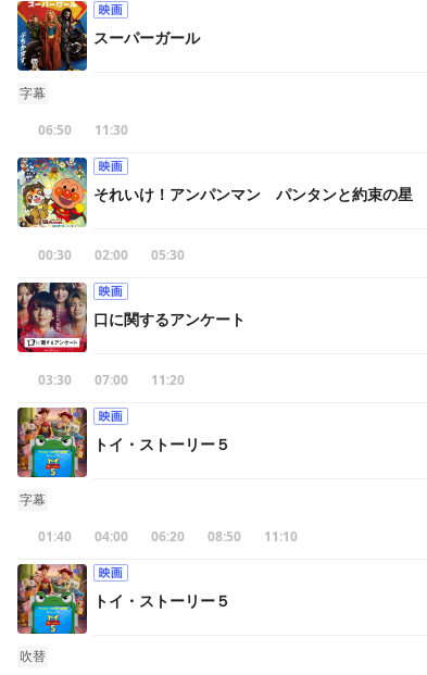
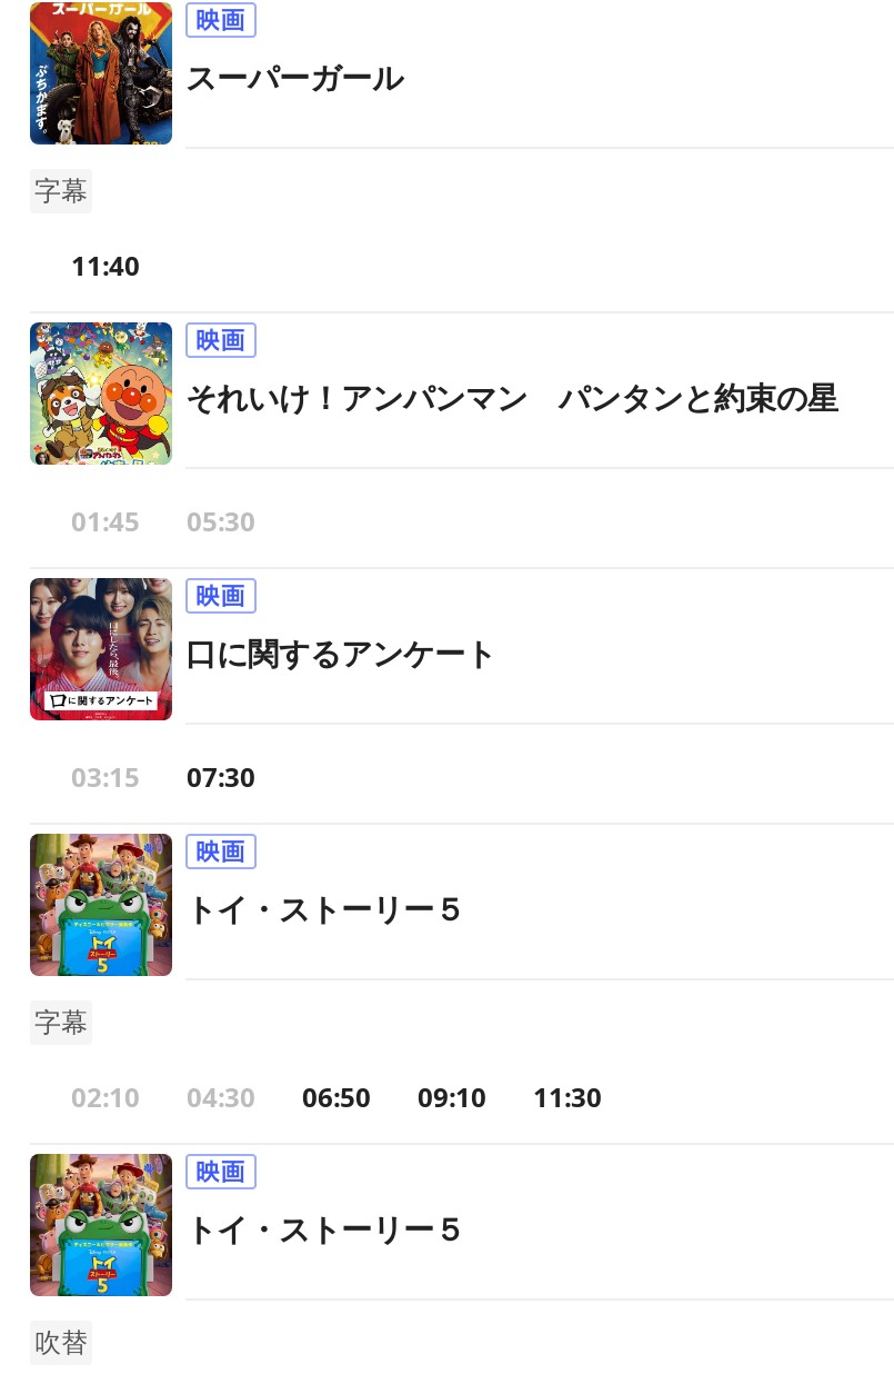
- 06:50
- 11:30
+ 11:40

- 00:30
- 02:00
+ 01:45

- 03:30
- 07:00
- 11:20
+ 03:15
+ 07:30

- 01:40
+ 02:10

- 04:00
+ 04:30

- 06:20
+ 06:50

- 08:50
+ 09:10

- 11:10
+ 11:30
